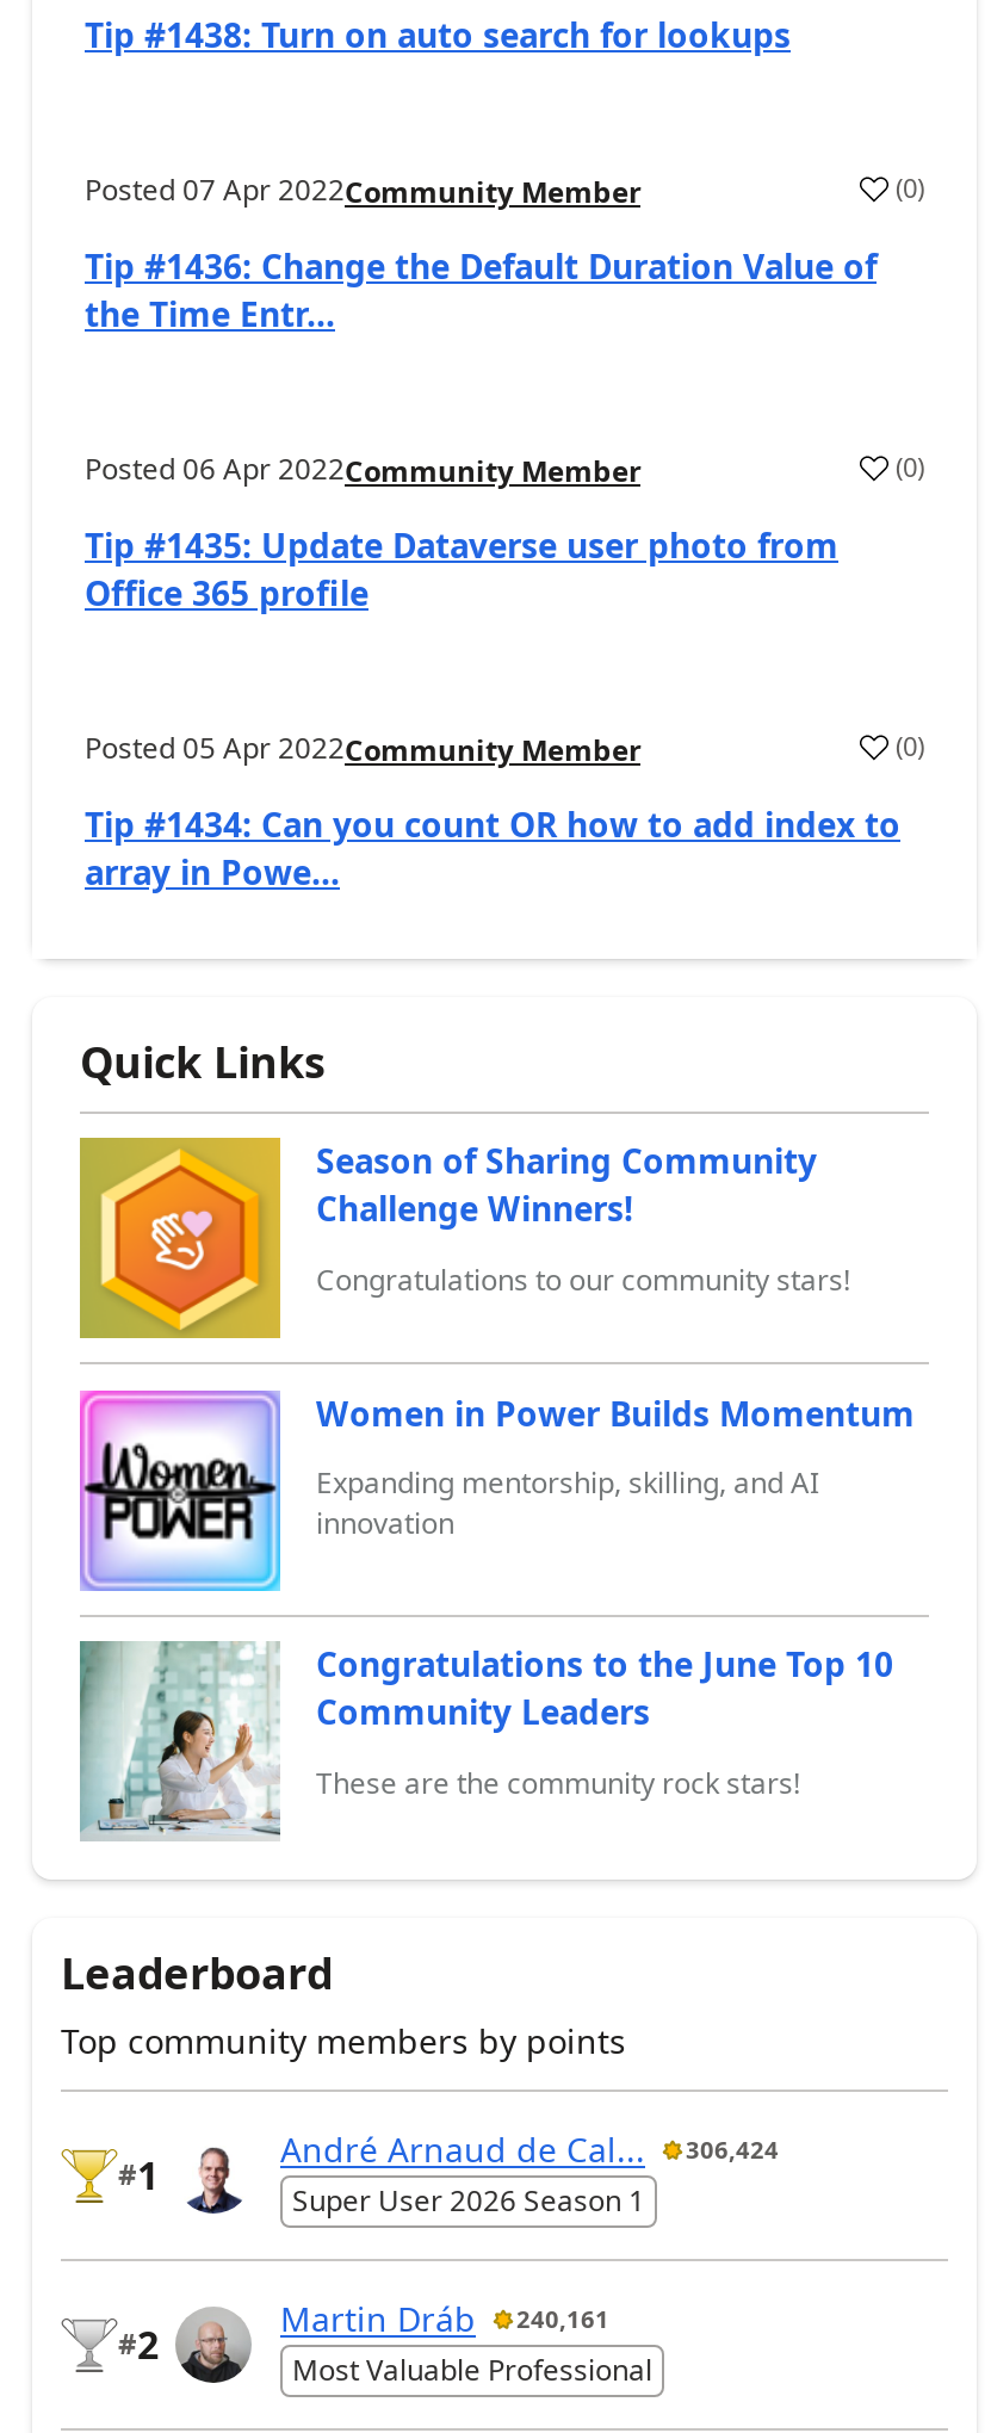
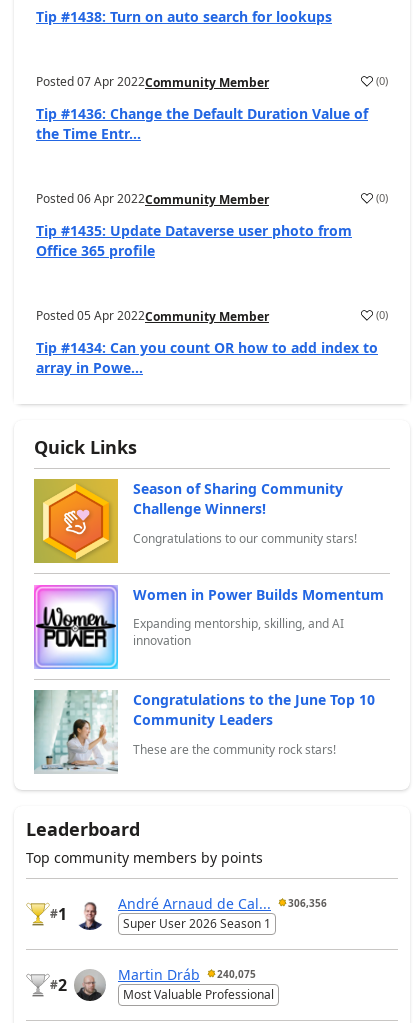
- André Arnaud de Cal... 306,424
+ André Arnaud de Cal... 306,356

- Martin Dráb 240,161
+ Martin Dráb 240,075
